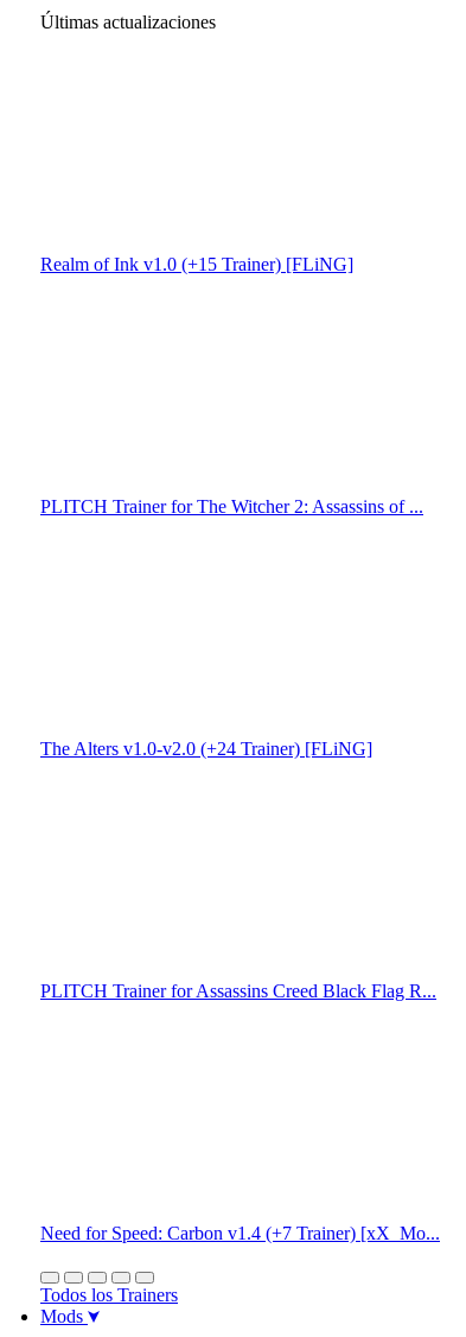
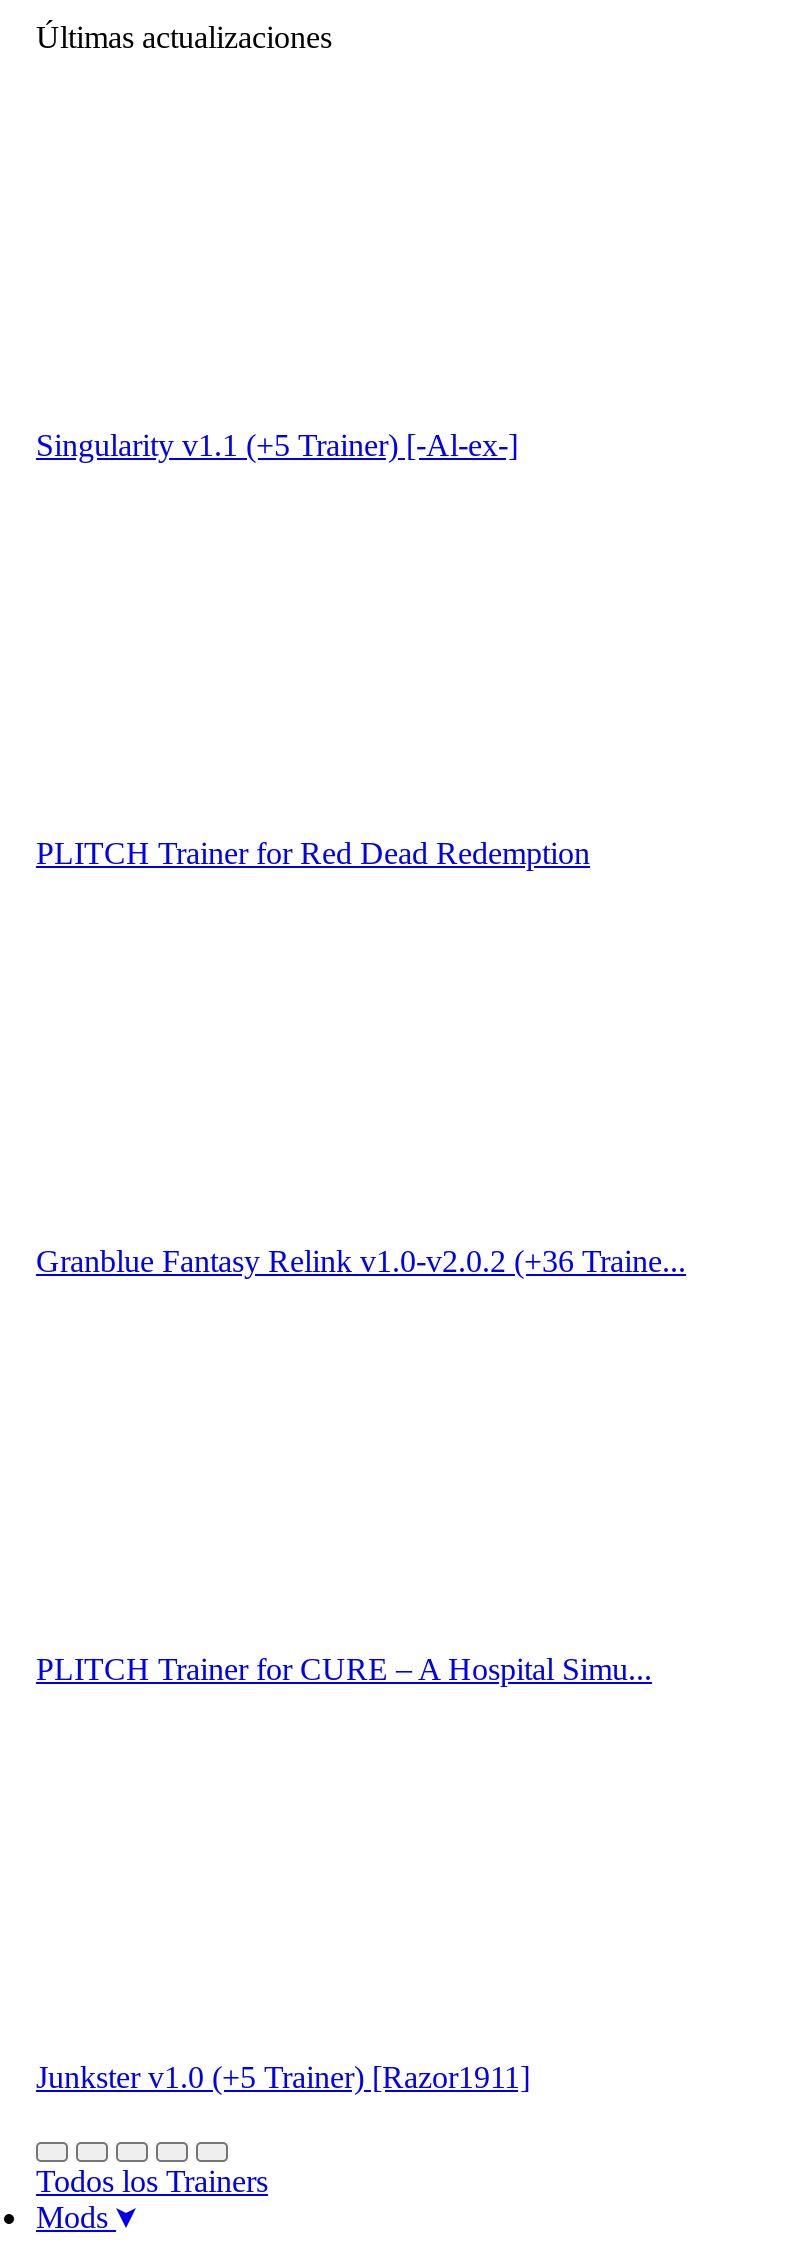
- Realm of Ink v1.0 (+15 Trainer) [FLiNG]
+ Singularity v1.1 (+5 Trainer) [-Al-ex-]

- PLITCH Trainer for The Witcher 2: Assassins of ...
+ PLITCH Trainer for Red Dead Redemption

- The Alters v1.0-v2.0 (+24 Trainer) [FLiNG]
+ Granblue Fantasy Relink v1.0-v2.0.2 (+36 Traine...

- PLITCH Trainer for Assassins Creed Black Flag R...
+ PLITCH Trainer for CURE – A Hospital Simu...

- Need for Speed: Carbon v1.4 (+7 Trainer) [xX_Mo...
+ Junkster v1.0 (+5 Trainer) [Razor1911]
